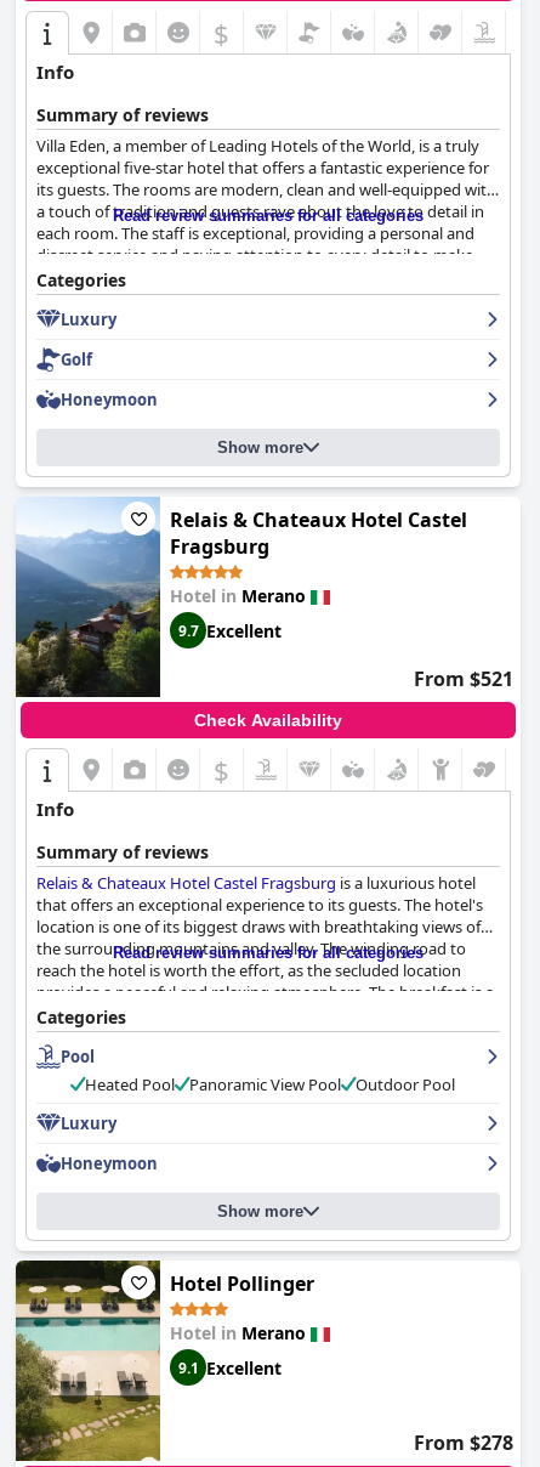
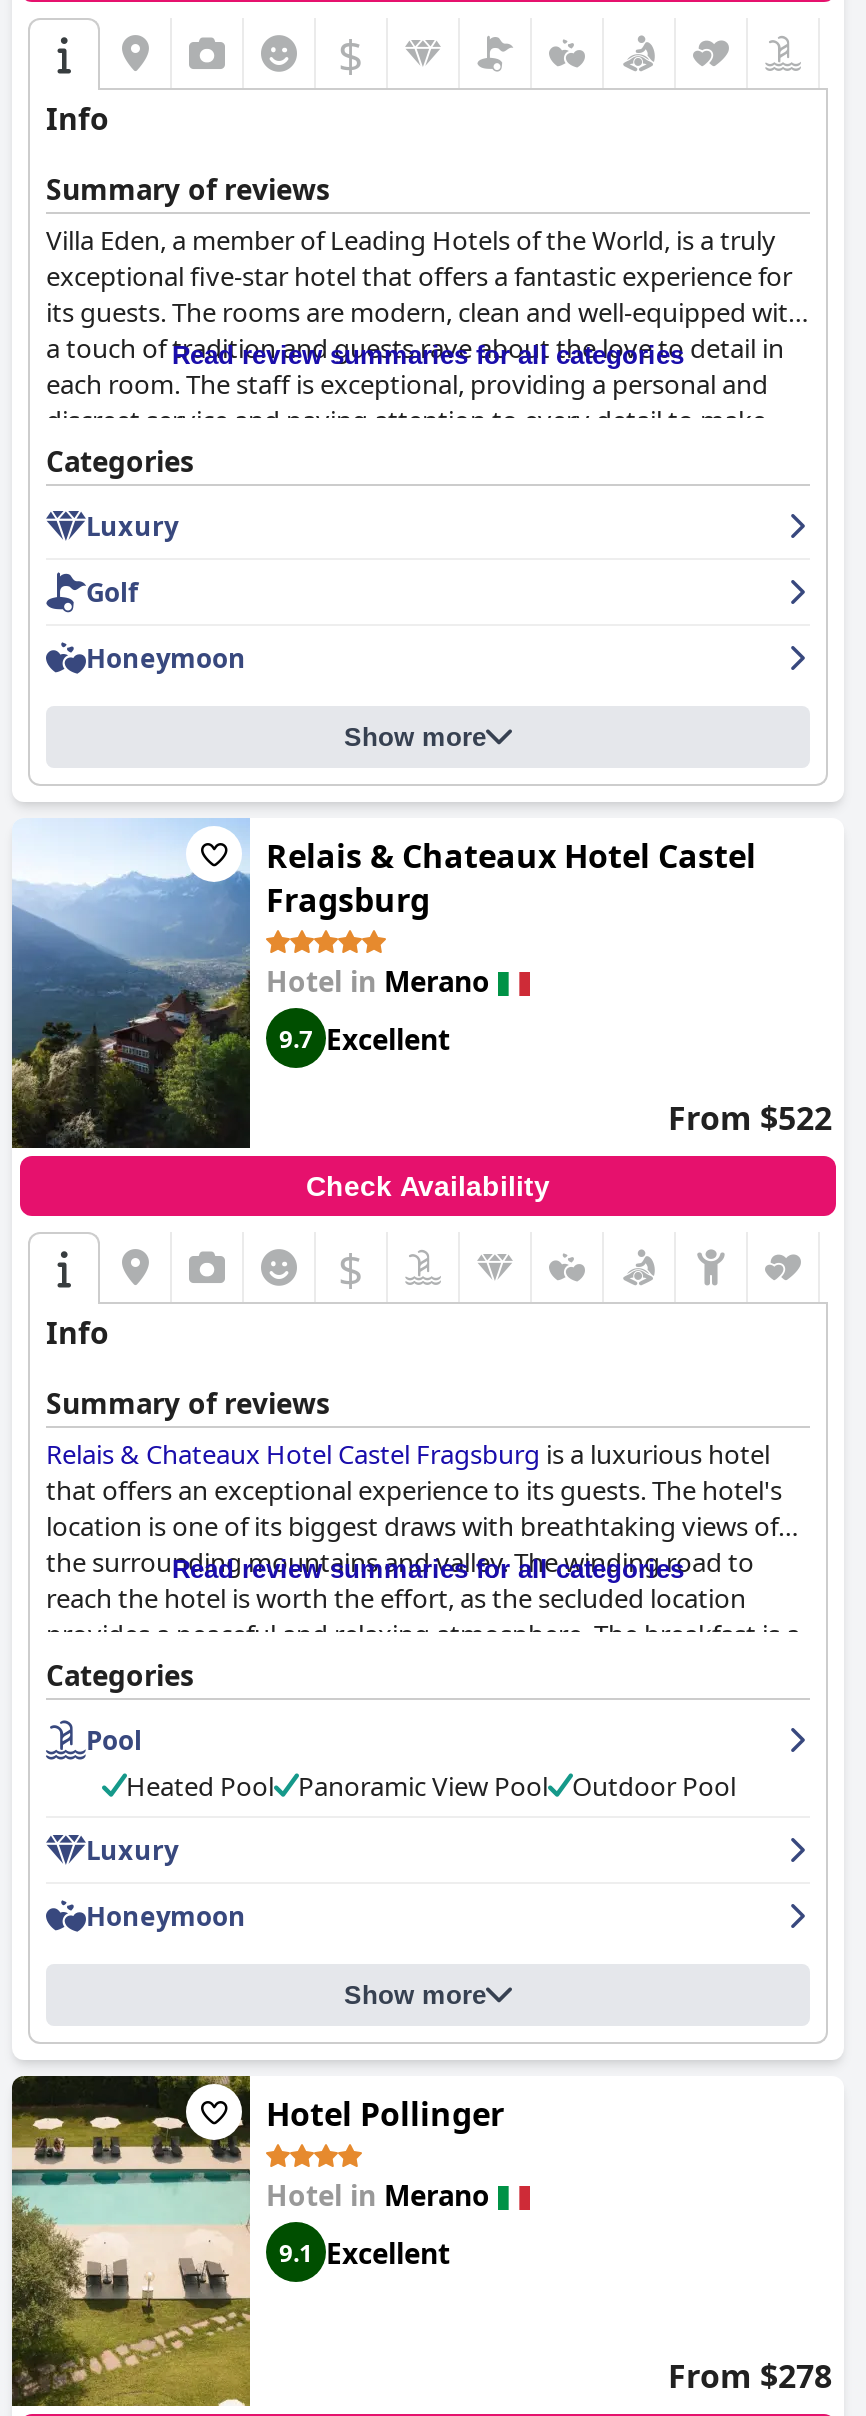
- From $521
+ From $522
